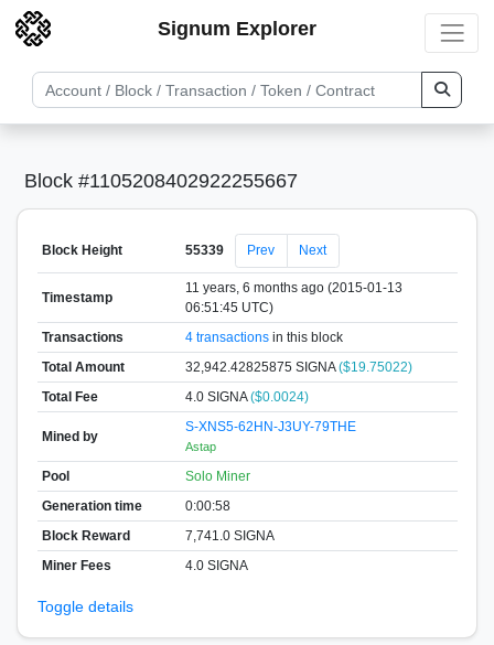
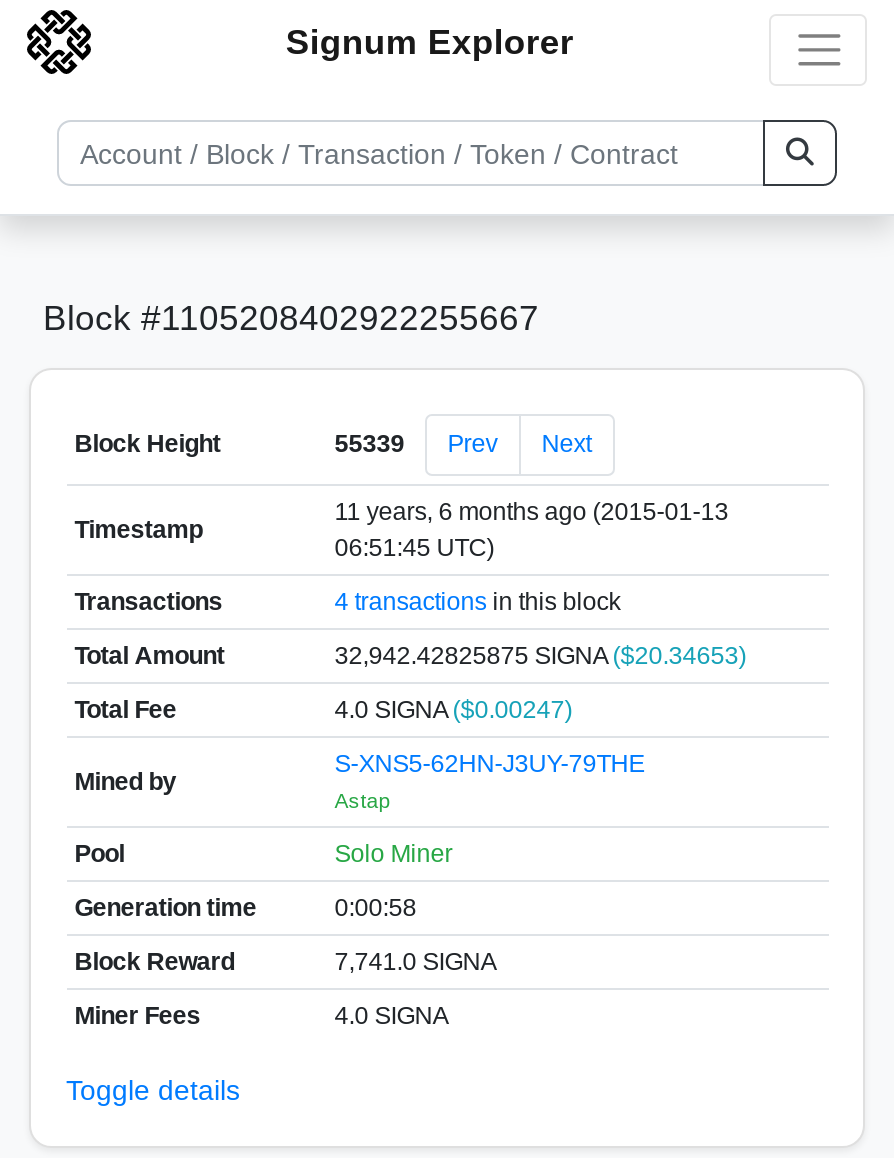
- 32,942.42825875 SIGNA ($19.75022)
+ 32,942.42825875 SIGNA ($20.34653)

- 4.0 SIGNA ($0.0024)
+ 4.0 SIGNA ($0.00247)
